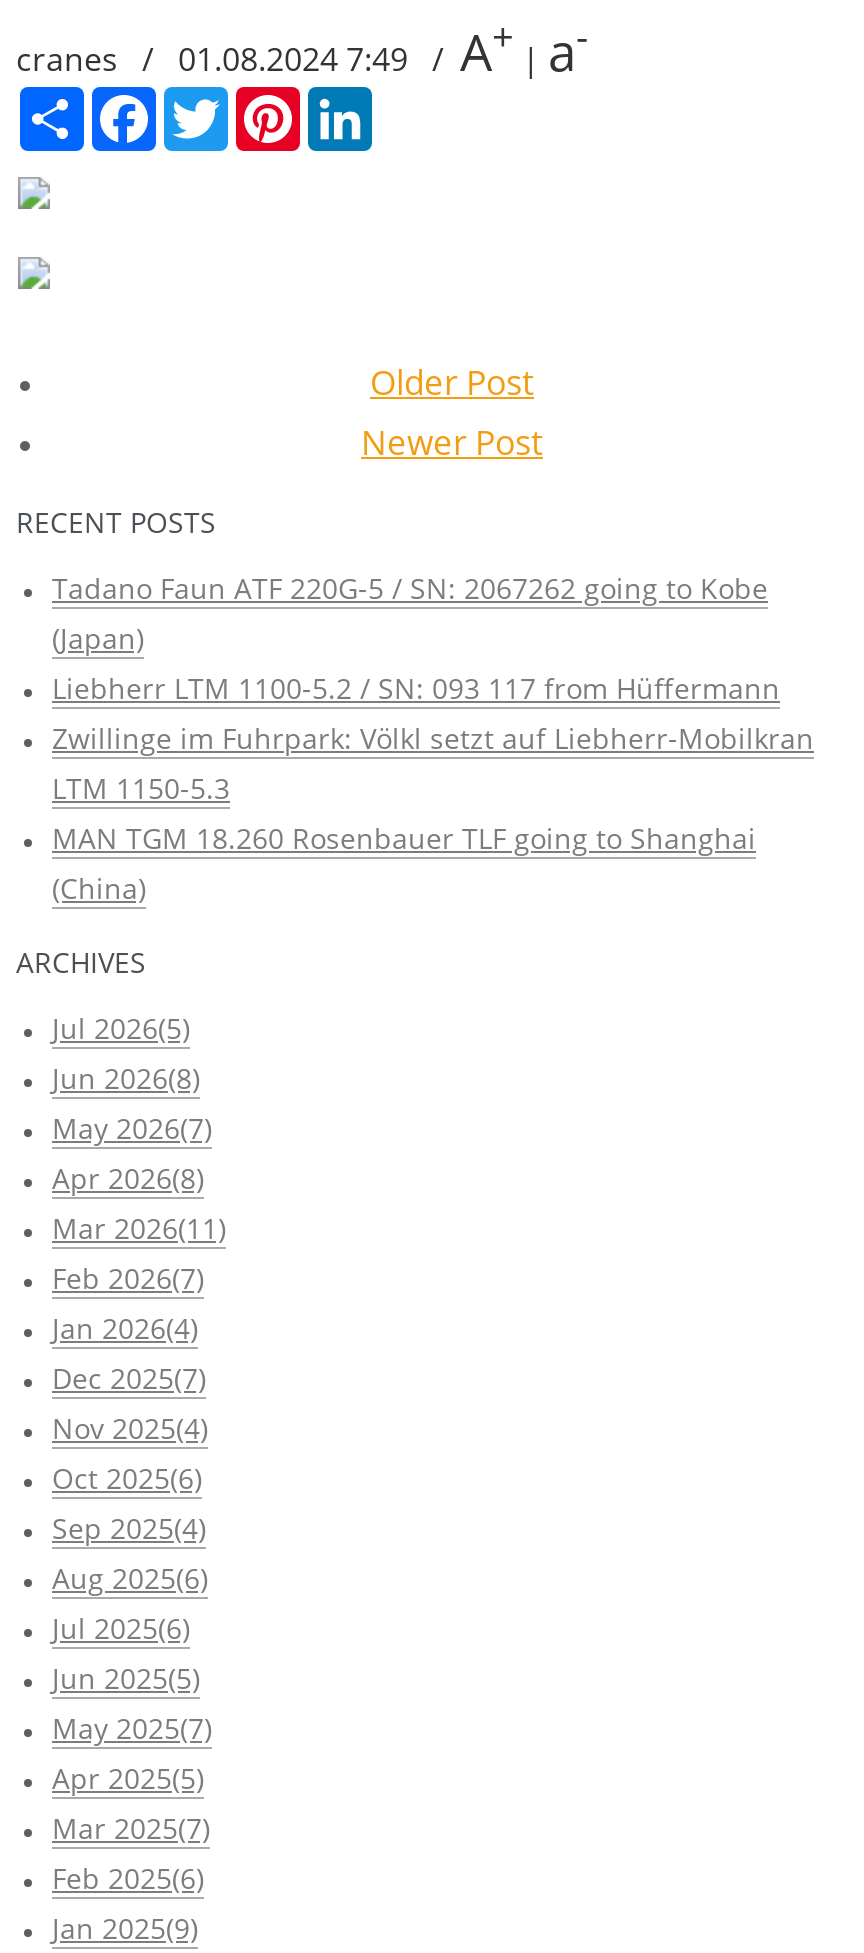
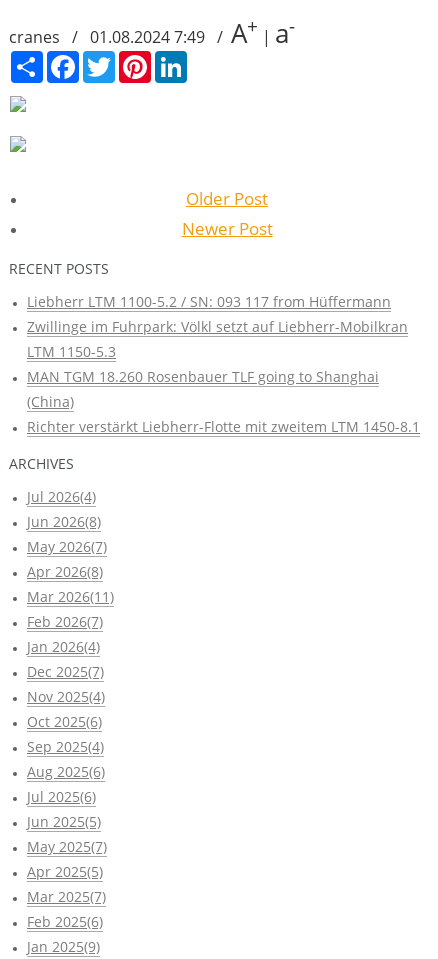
- Tadano Faun ATF 220G-5 / SN: 2067262 going to Kobe
- (Japan)

moved up: Liebherr LTM 1100-5.2 / SN: 093 117 from Hüffermann | Zwillinge im Fuhrpark: Völkl setzt auf Liebherr-Mobilkran | LTM 1150-5.3 | MAN TGM 18.260 Rosenbauer TLF going to Shanghai | (China)

+ Richter verstärkt Liebherr-Flotte mit zweitem LTM 1450-8.1

- Jul 2026(5)
+ Jul 2026(4)
